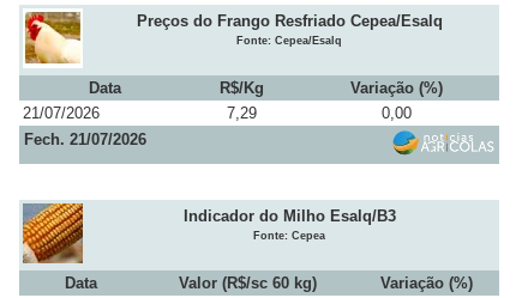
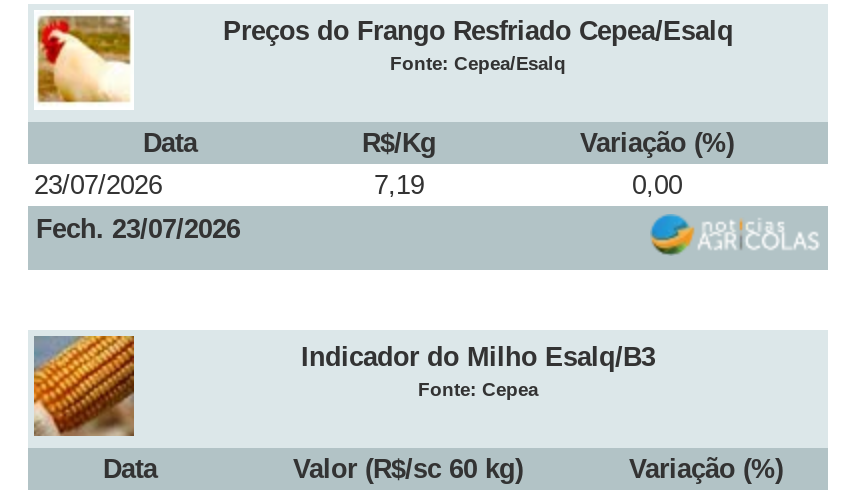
- 21/07/2026
+ 23/07/2026

- 7,29
+ 7,19

- Fech. 21/07/2026
+ Fech. 23/07/2026
